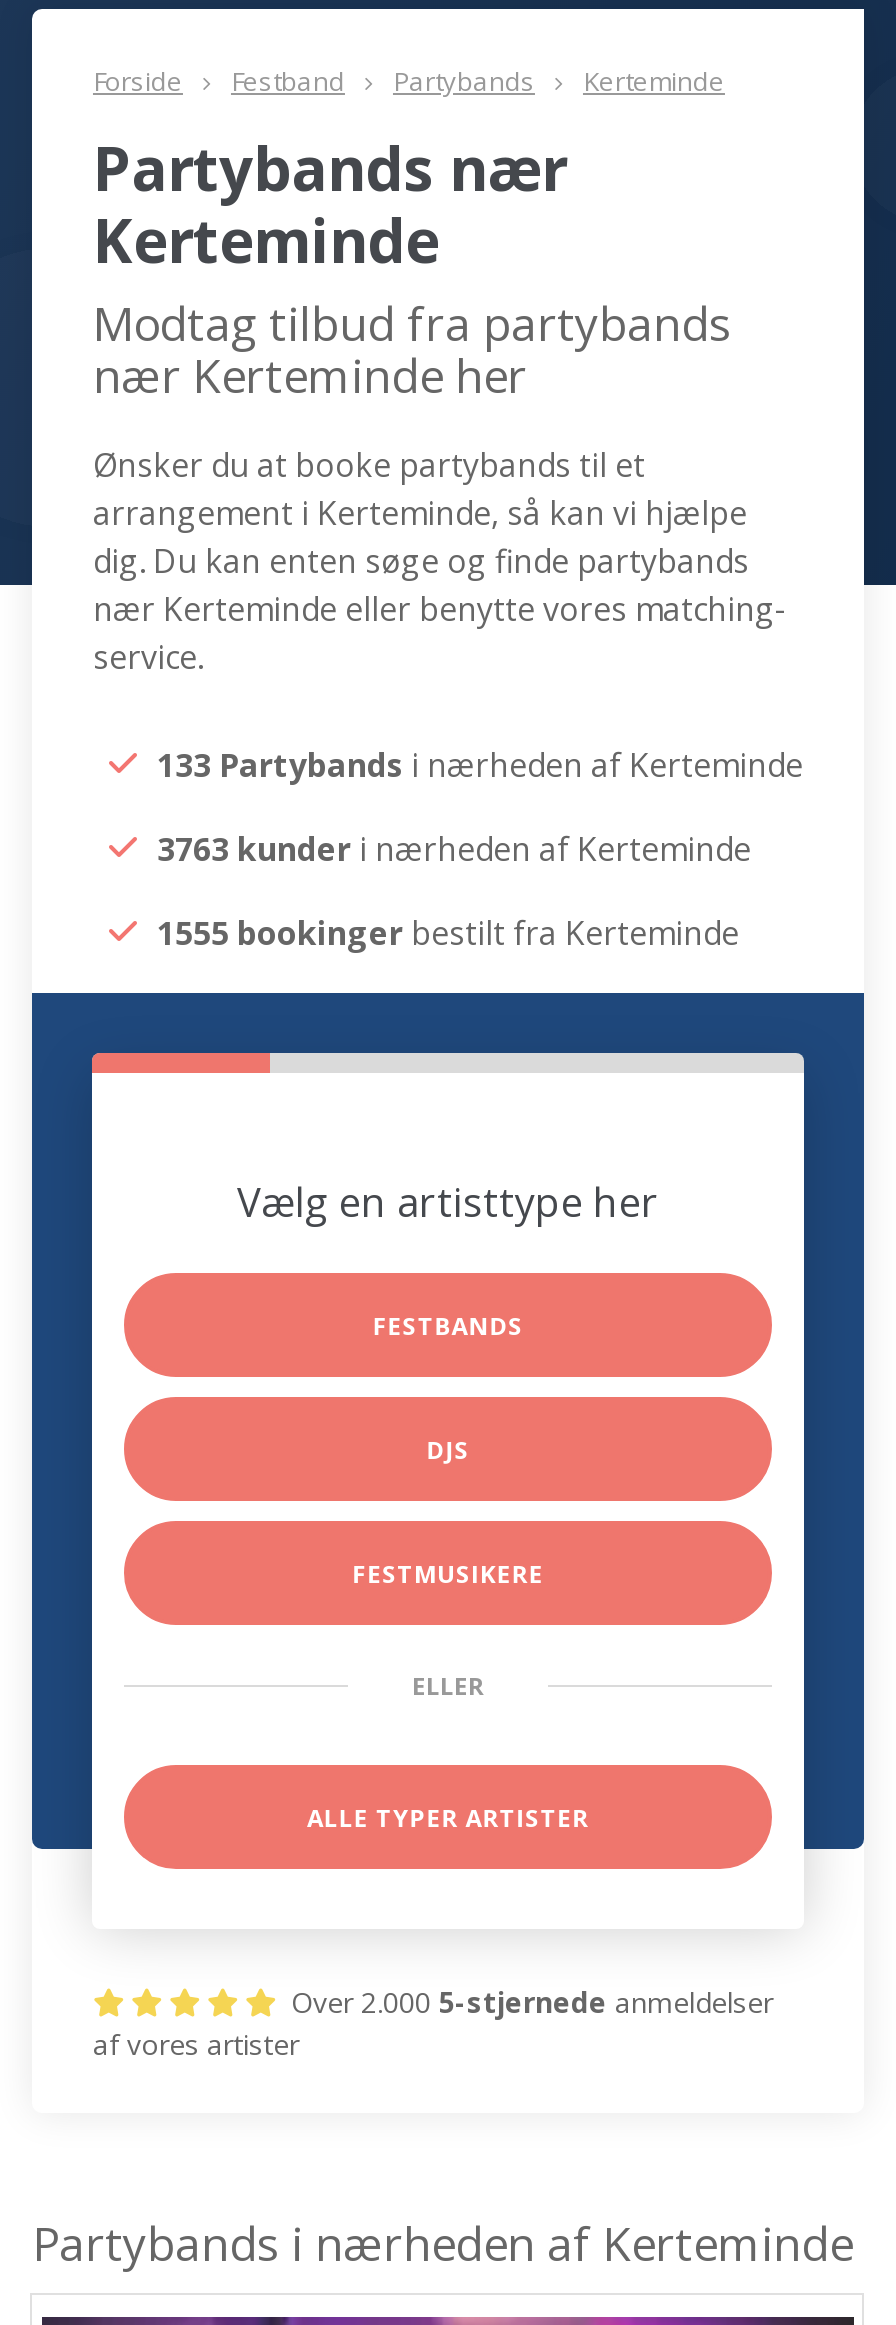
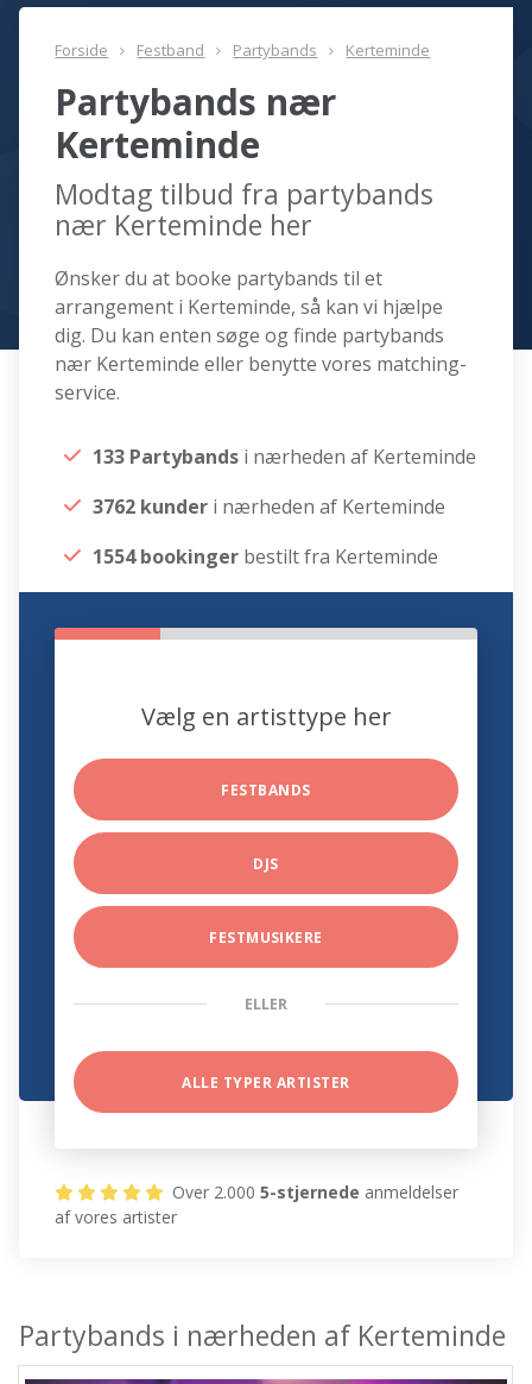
- 3763 kunder i nærheden af Kerteminde
+ 3762 kunder i nærheden af Kerteminde

- 1555 bookinger bestilt fra Kerteminde
+ 1554 bookinger bestilt fra Kerteminde
